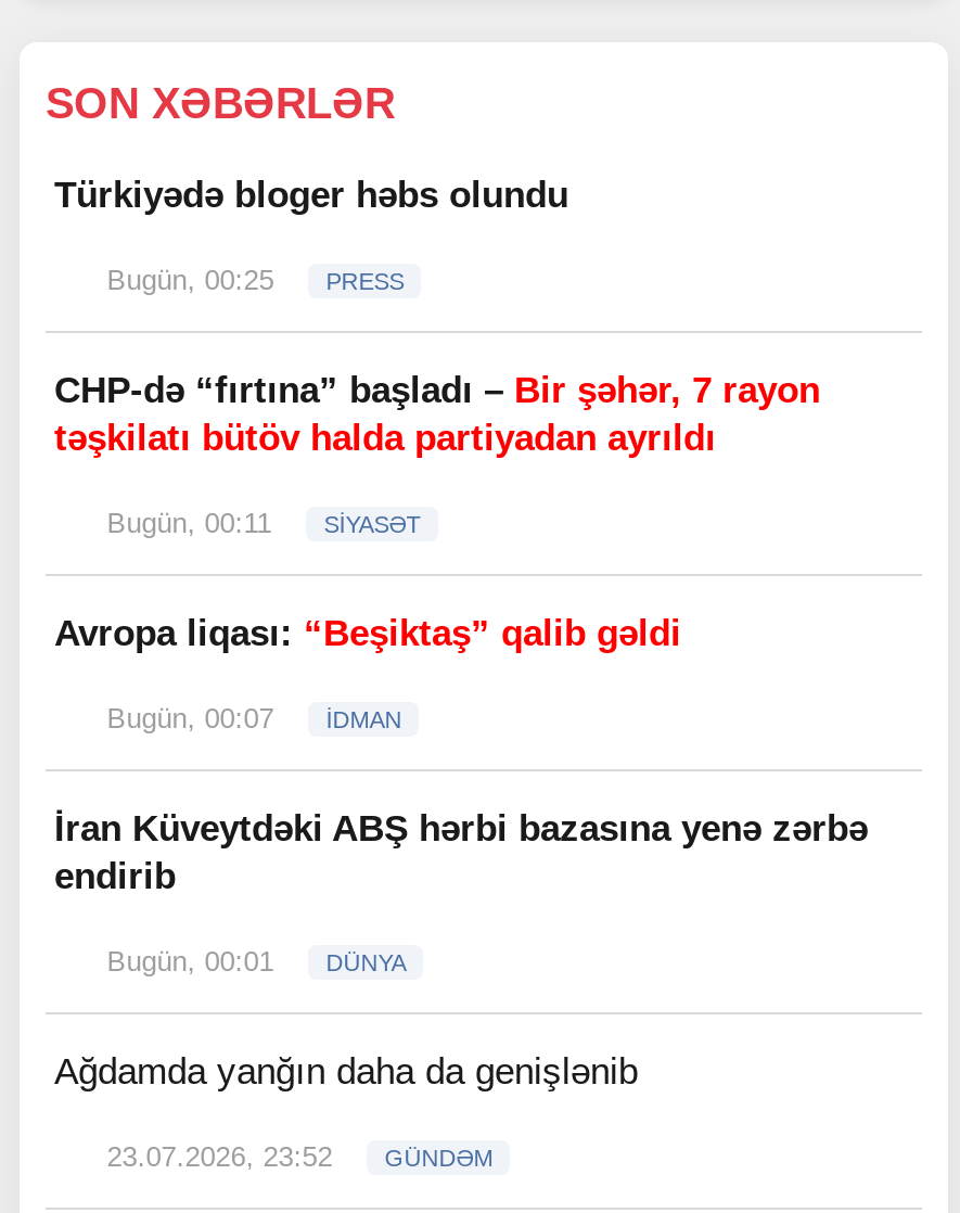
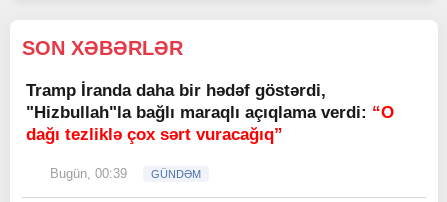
- Türkiyədə bloger həbs olundu
- Bugün, 00:25
- PRESS
- CHP-də “fırtına” başladı – Bir şəhər, 7 rayon
- təşkilatı bütöv halda partiyadan ayrıldı
- Bugün, 00:11
- SİYASƏT
- Avropa liqası: “Beşiktaş” qalib gəldi
- Bugün, 00:07
- İDMAN
- İran Küveytdəki ABŞ hərbi bazasına yenə zərbə
- endirib
- Bugün, 00:01
- DÜNYA
- Ağdamda yanğın daha da genişlənib
- 23.07.2026, 23:52
+ Tramp İranda daha bir hədəf göstərdi,
+ "Hizbullah"la bağlı maraqlı açıqlama verdi: “O
+ dağı tezliklə çox sərt vuracağıq”
+ Bugün, 00:39
